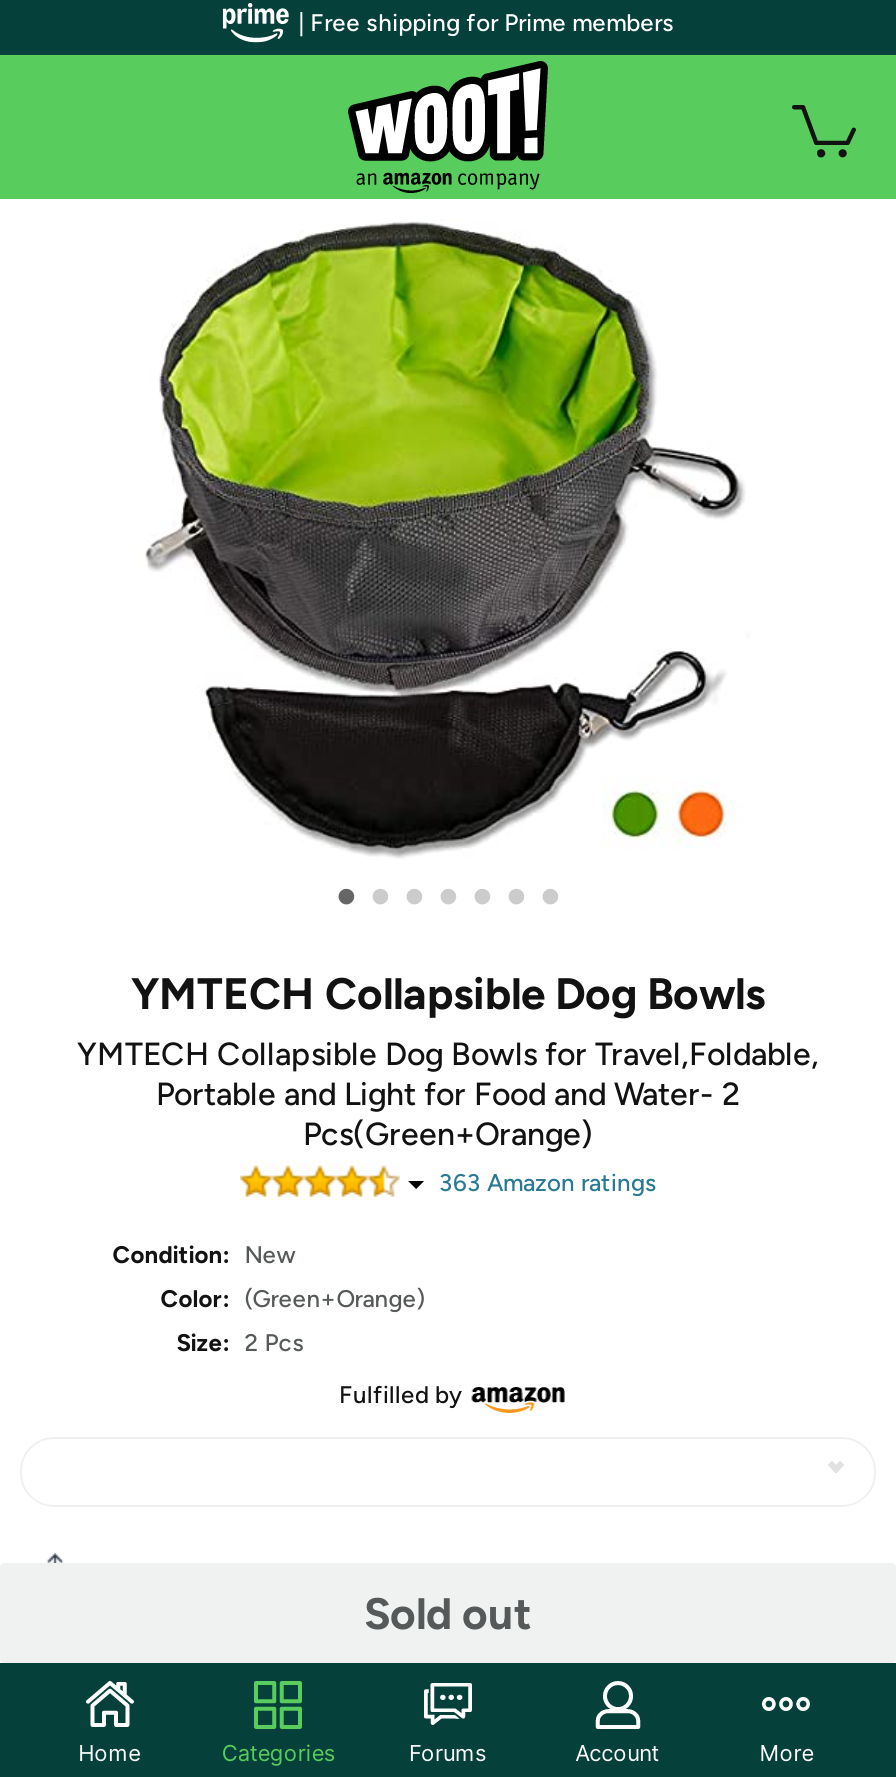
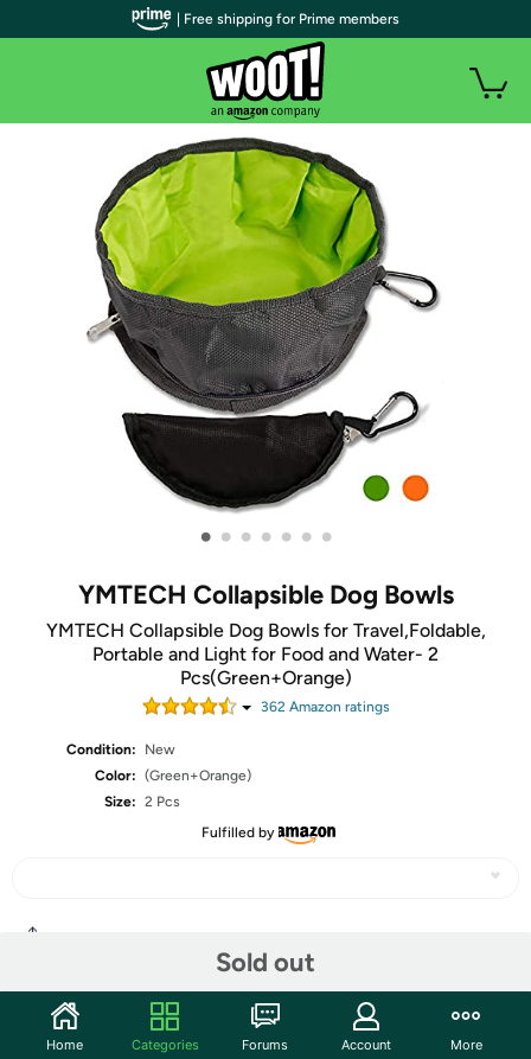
- 363 Amazon ratings
+ 362 Amazon ratings
